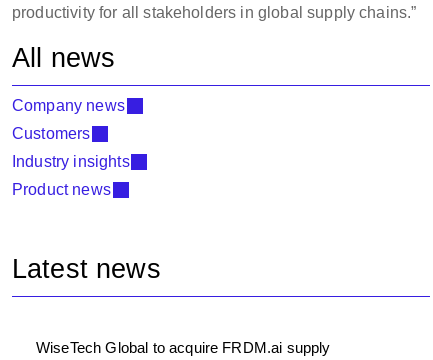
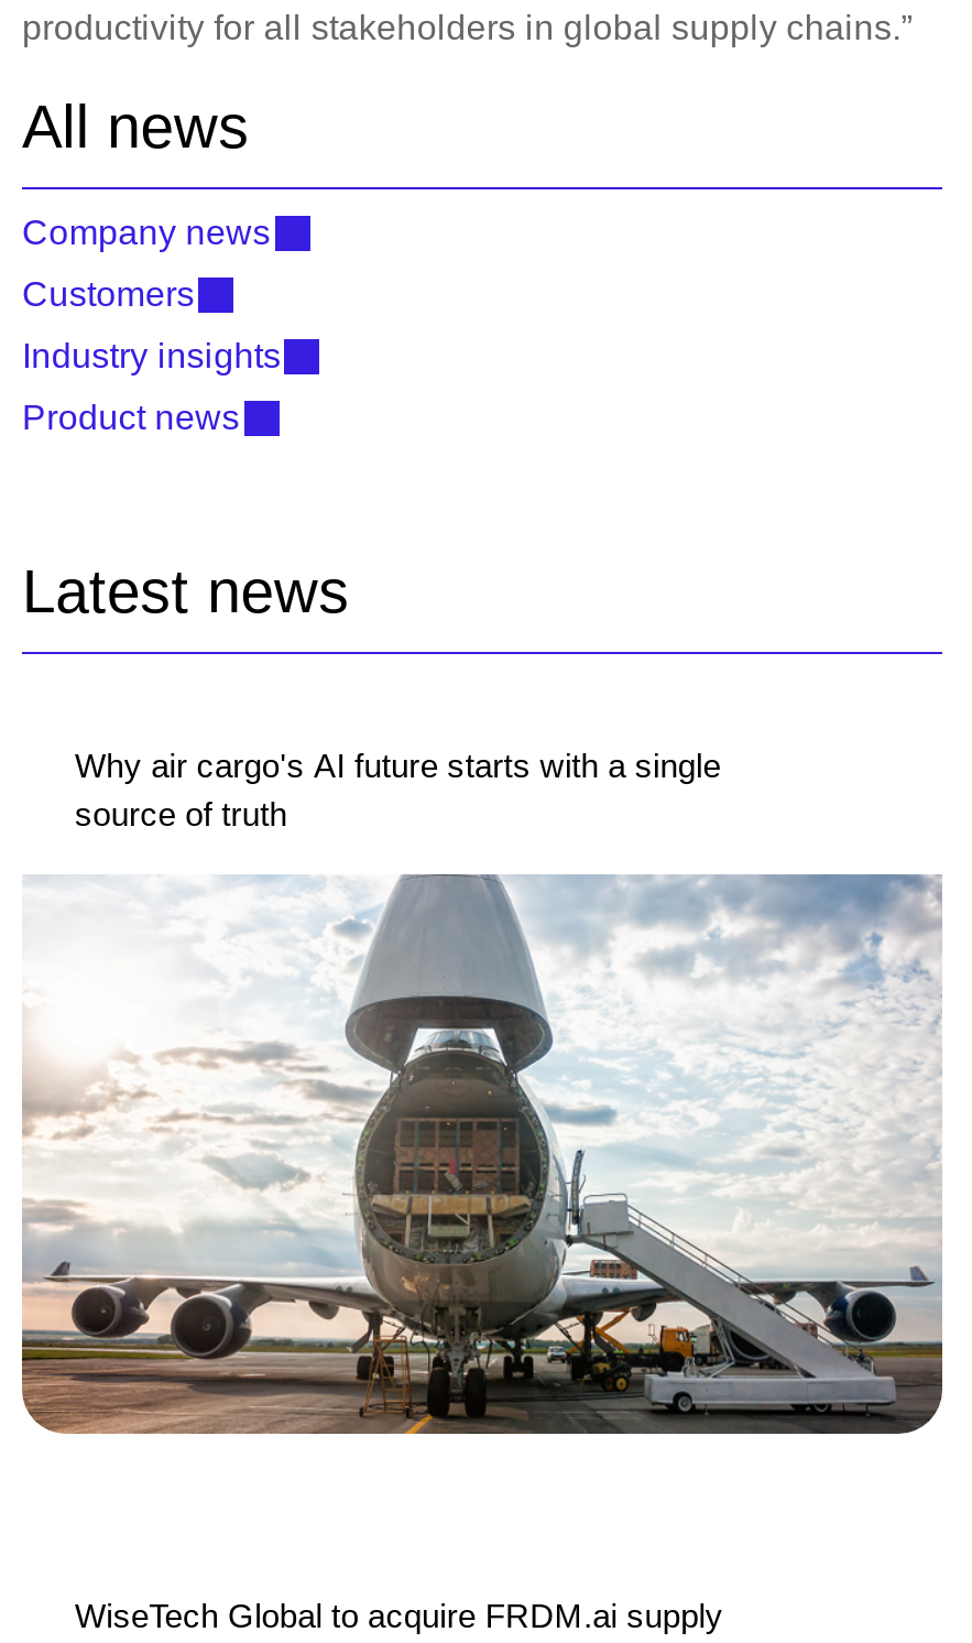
+ [image]

+ Why air cargo's AI future starts with a single
+ source of truth
